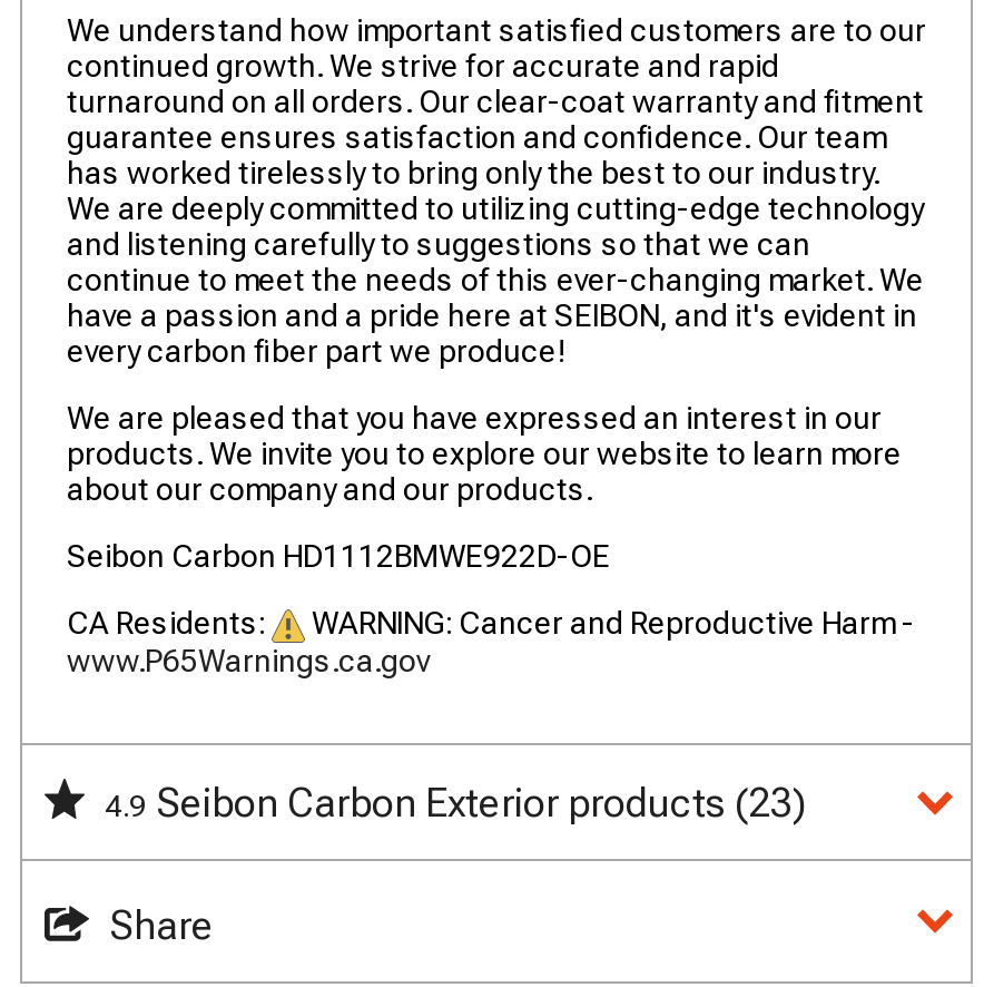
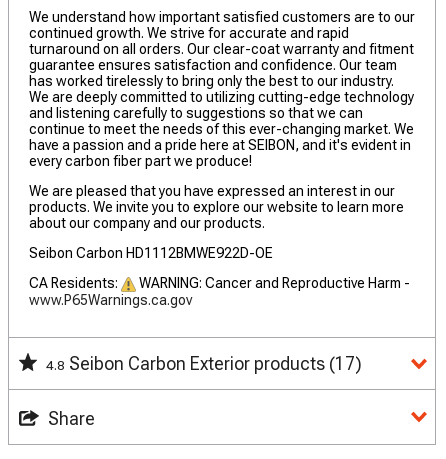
- 4.9 Seibon Carbon Exterior products (23)
+ 4.8 Seibon Carbon Exterior products (17)
